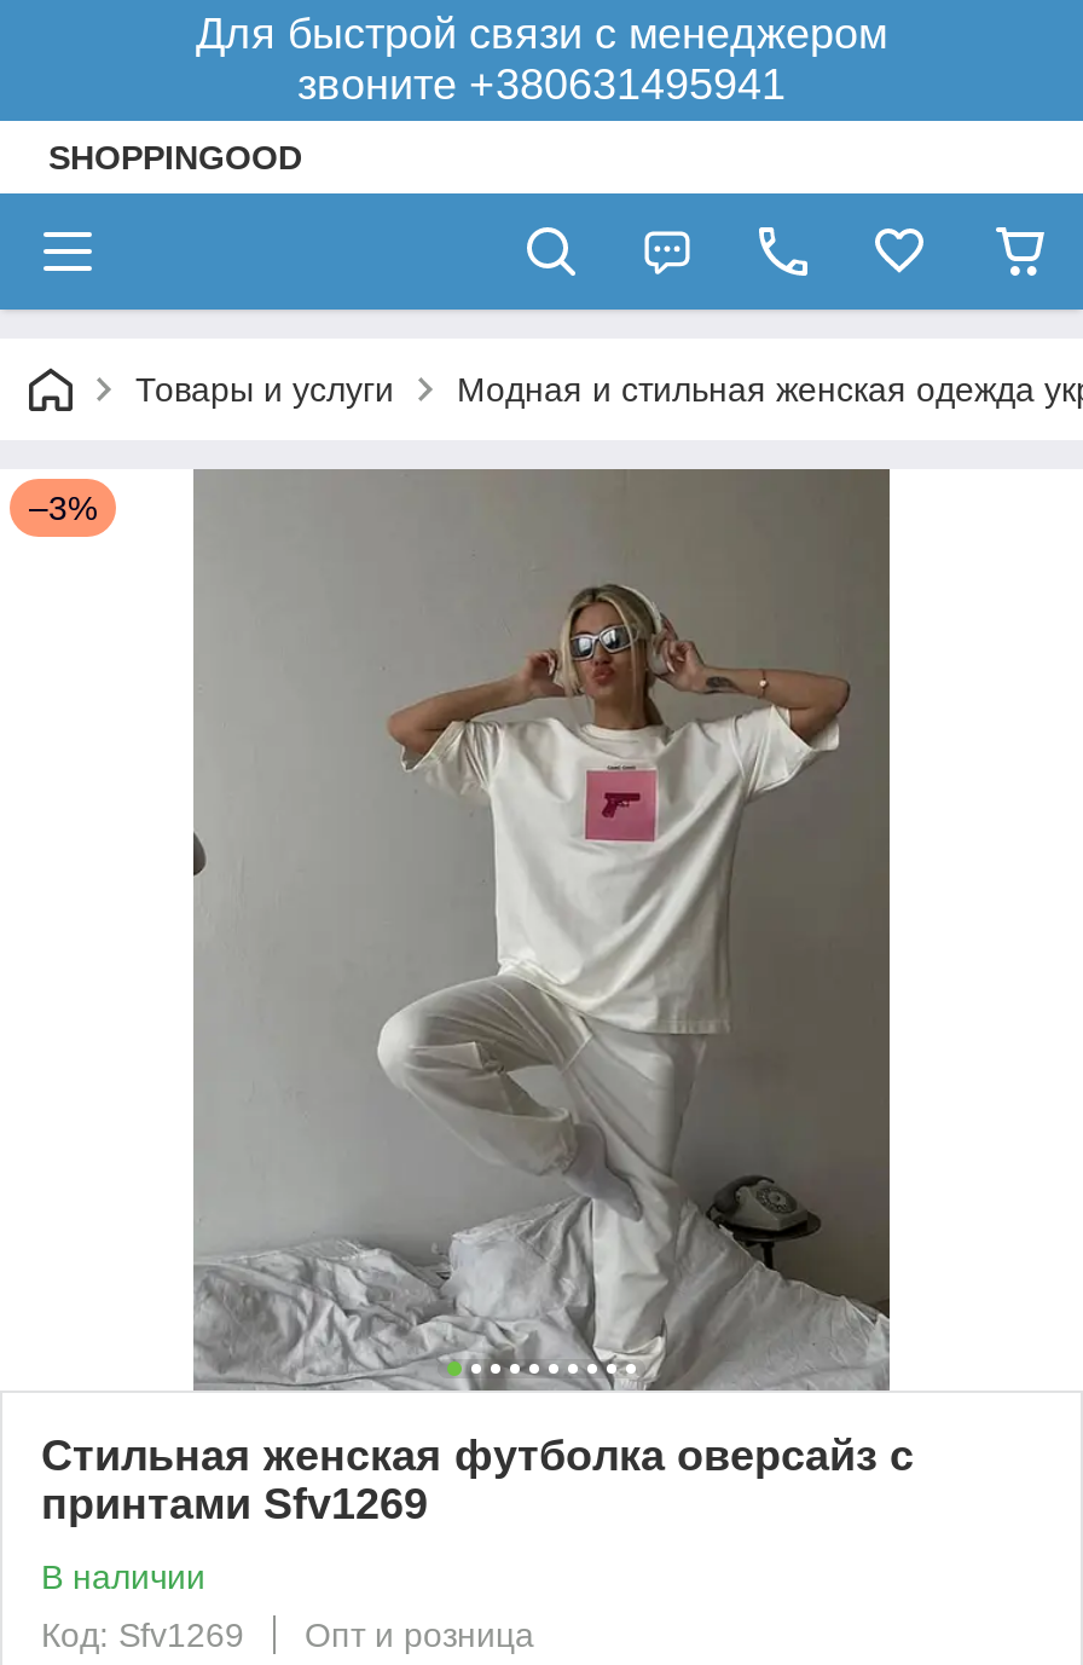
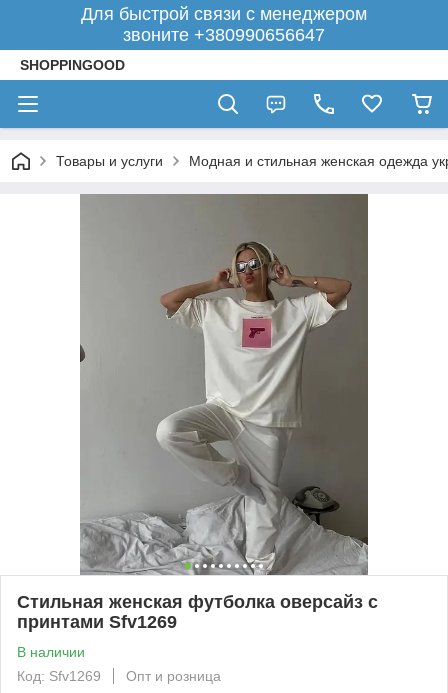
- звоните +380631495941
+ звоните +380990656647

- –3%
